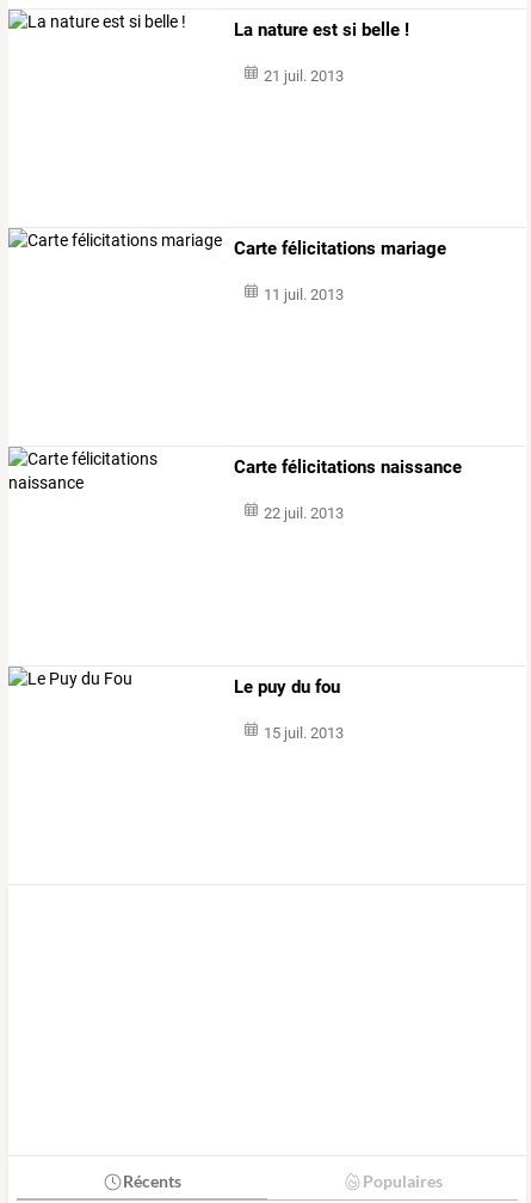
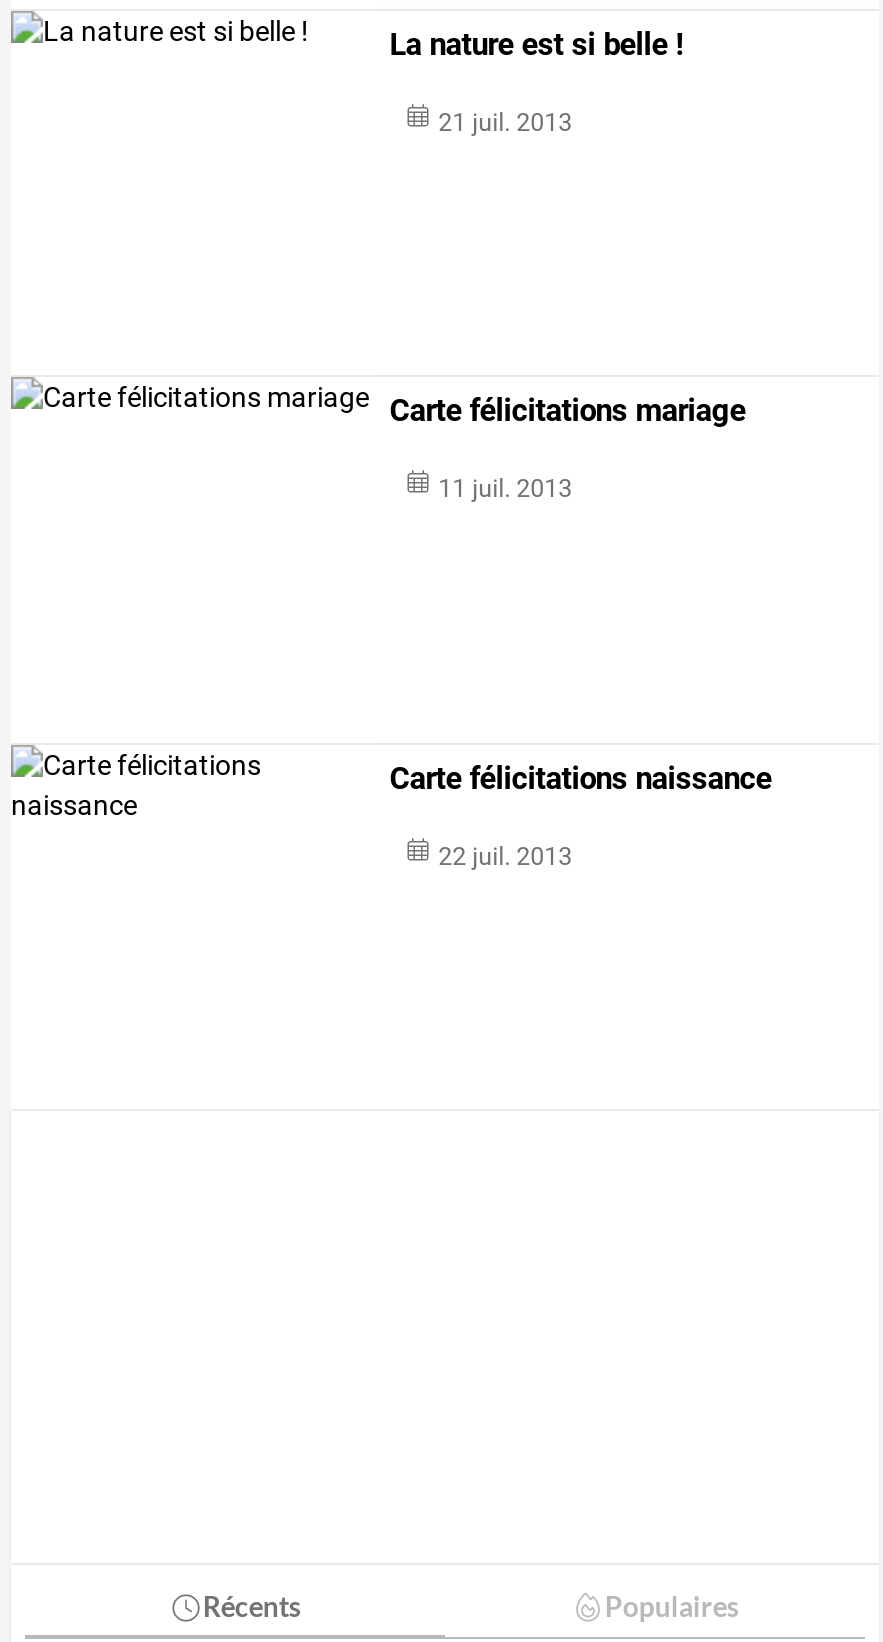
- Le puy du fou
- 15 juil. 2013
